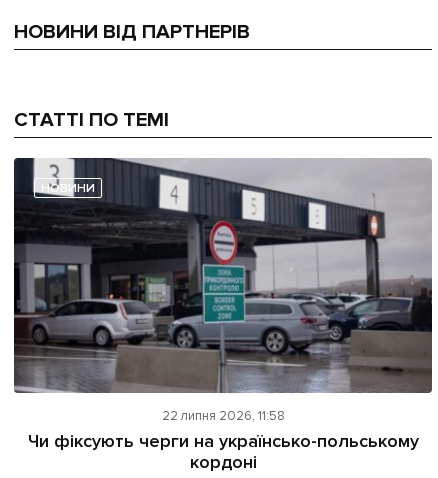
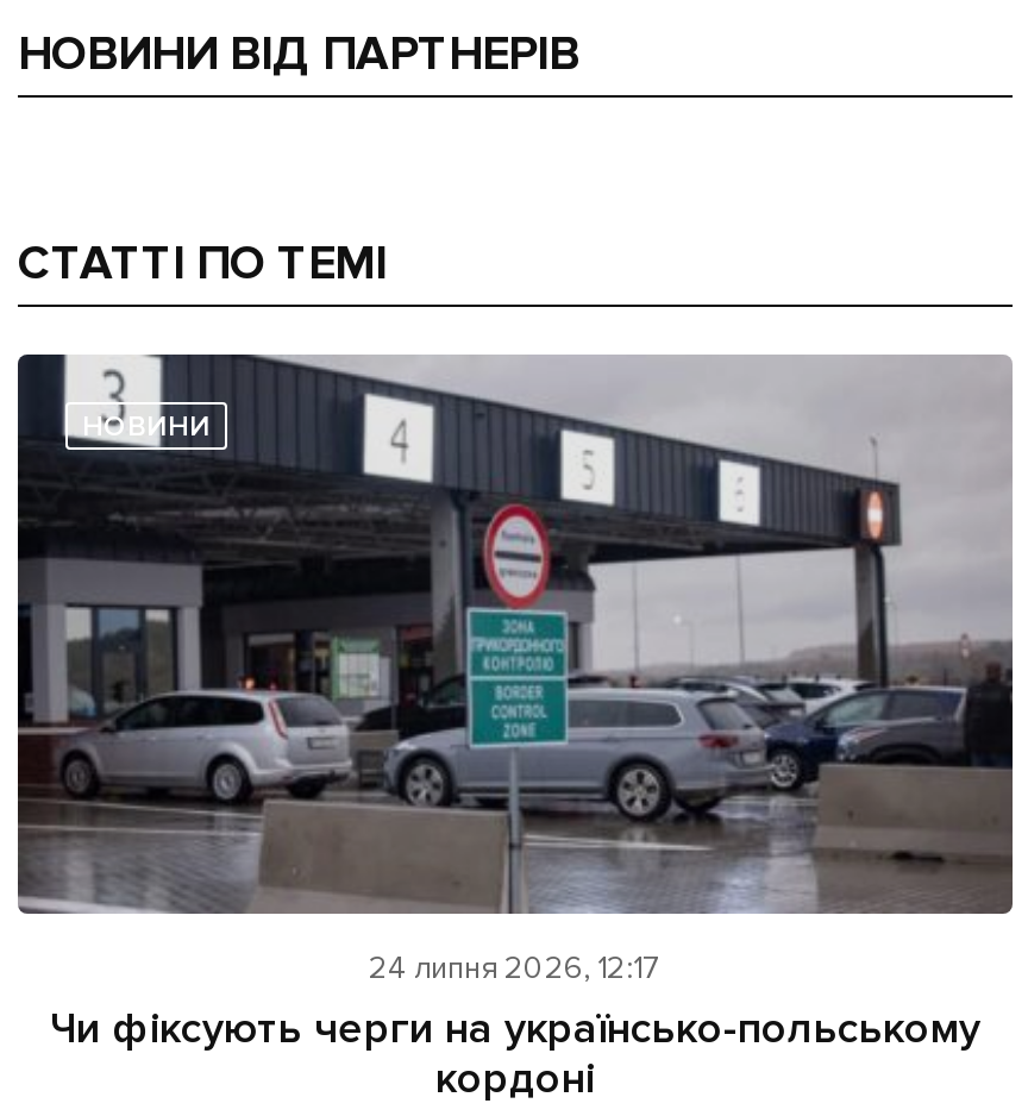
- 22 липня 2026, 11:58
+ 24 липня 2026, 12:17
